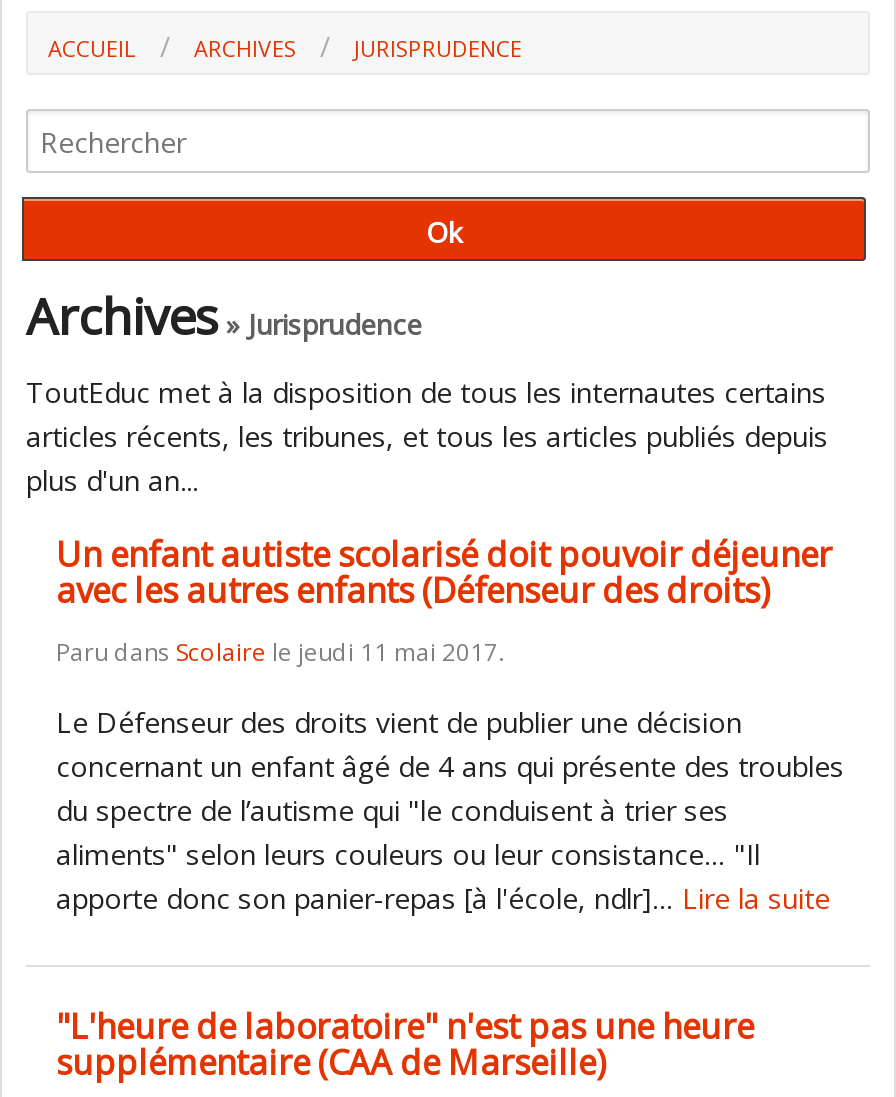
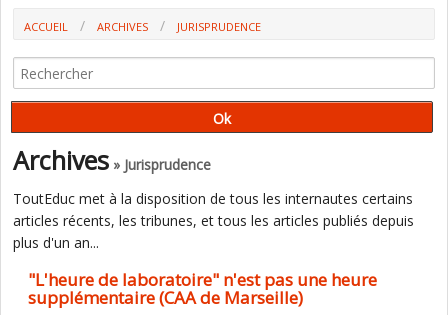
- Un enfant autiste scolarisé doit pouvoir déjeuner
- avec les autres enfants (Défenseur des droits)
- Paru dans Scolaire le jeudi 11 mai 2017.
- Le Défenseur des droits vient de publier une décision
- concernant un enfant âgé de 4 ans qui présente des troubles
- du spectre de l’autisme qui "le conduisent à trier ses
- aliments" selon leurs couleurs ou leur consistance… "Il
- apporte donc son panier-repas [à l'école, ndlr]… Lire la suite
